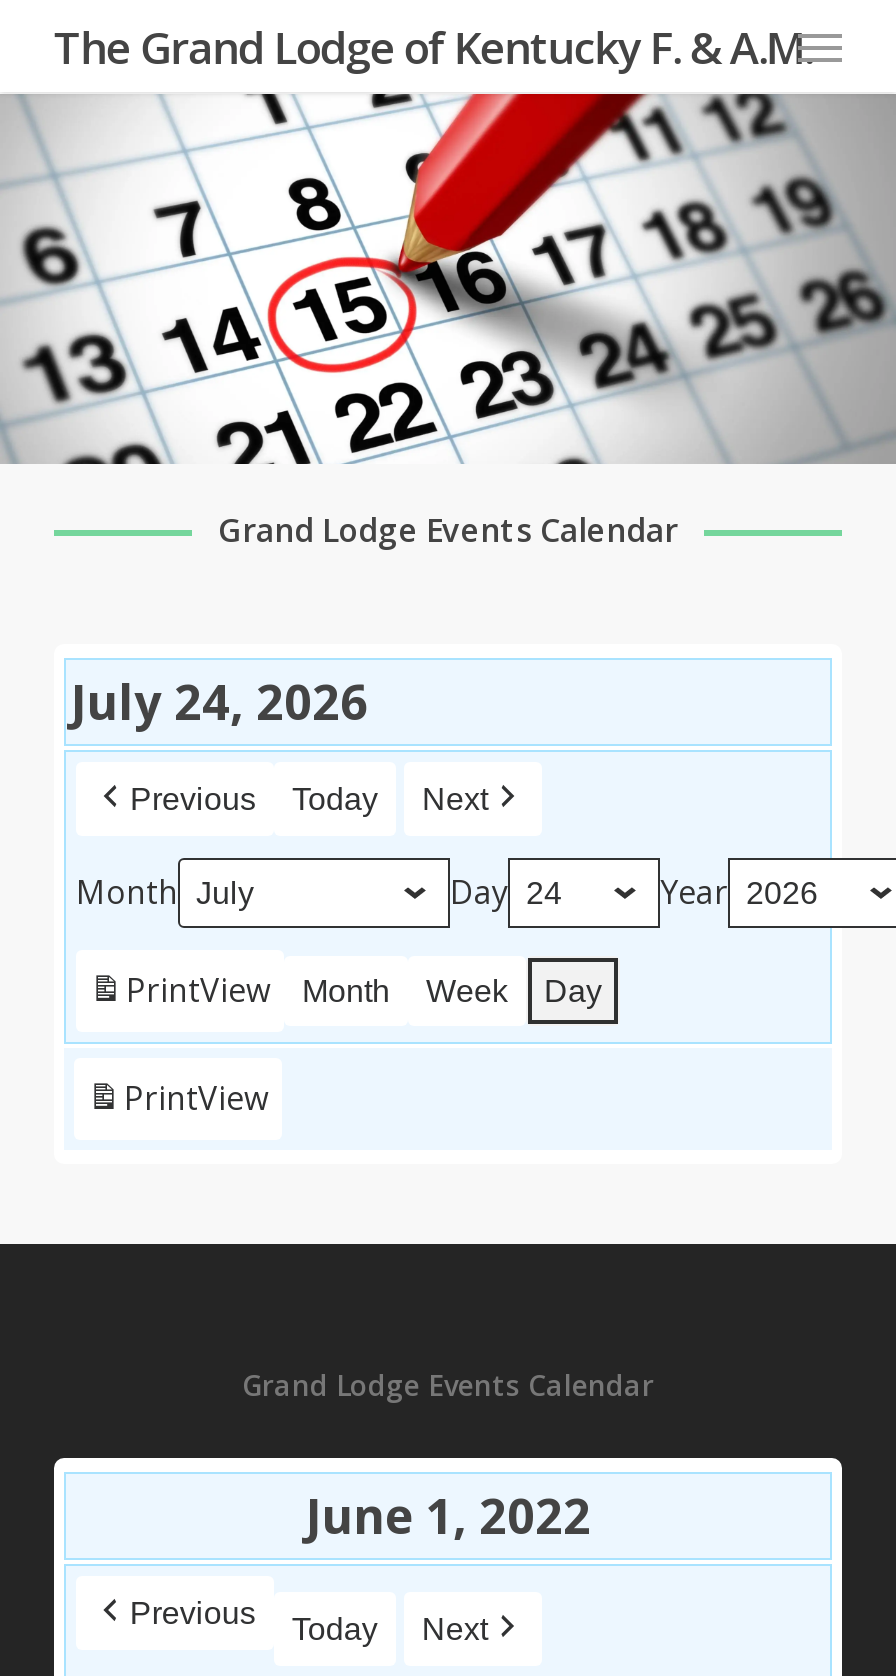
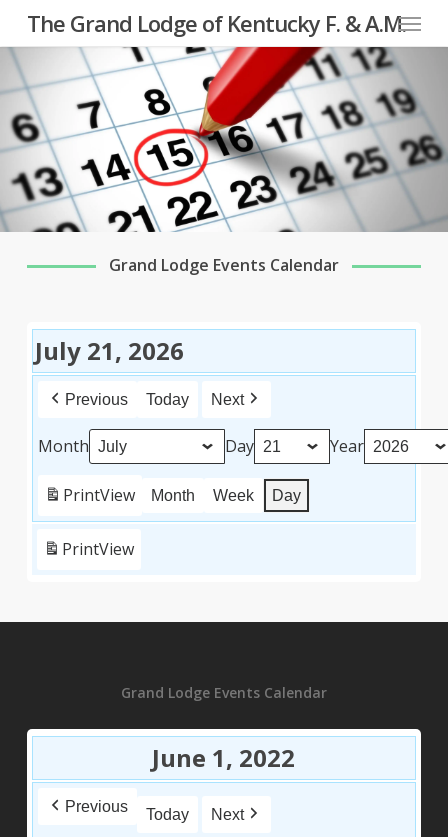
- July 24, 2026
+ July 21, 2026
